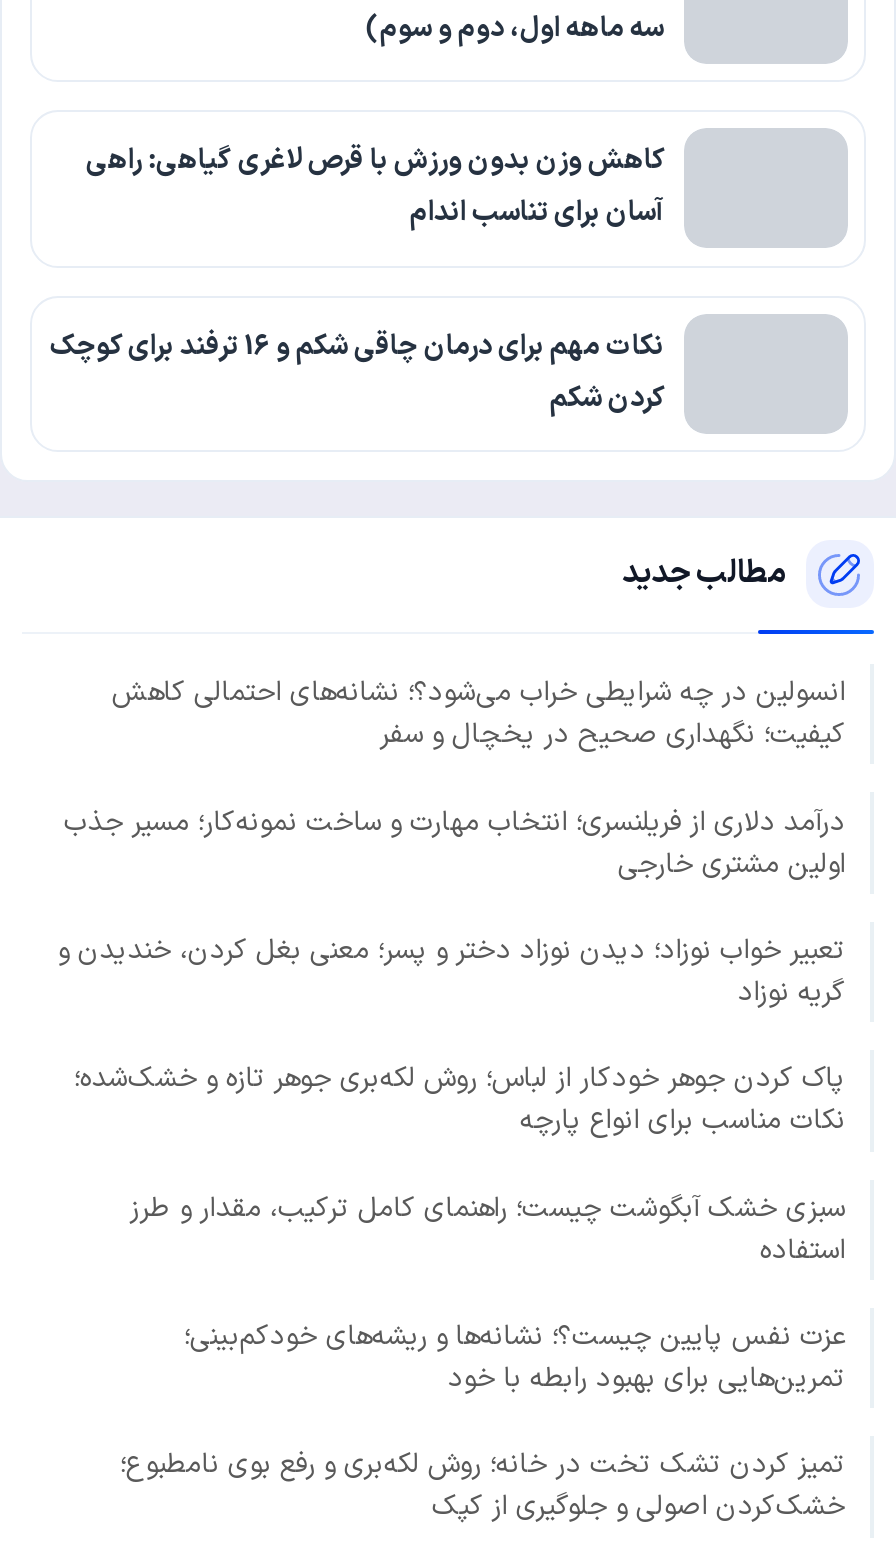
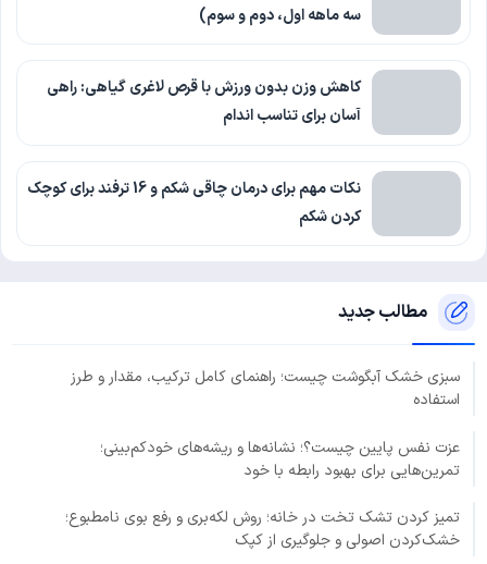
- انسولین در چه شرایطی خراب می‌شود؟؛ نشانه‌های احتمالی کاهش
- کیفیت؛ نگهداری صحیح در یخچال و سفر
- درآمد دلاری از فریلنسری؛ انتخاب مهارت و ساخت نمونه‌کار؛ مسیر جذب
- اولین مشتری خارجی
- تعبیر خواب نوزاد؛ دیدن نوزاد دختر و پسر؛ معنی بغل کردن، خندیدن و
- گریه نوزاد
- پاک کردن جوهر خودکار از لباس؛ روش لکه‌بری جوهر تازه و خشک‌شده؛
- نکات مناسب برای انواع پارچه
